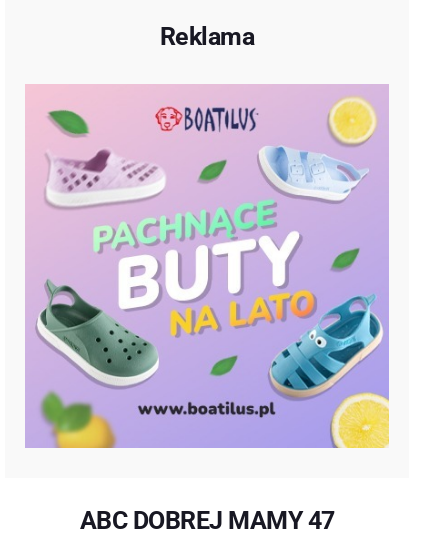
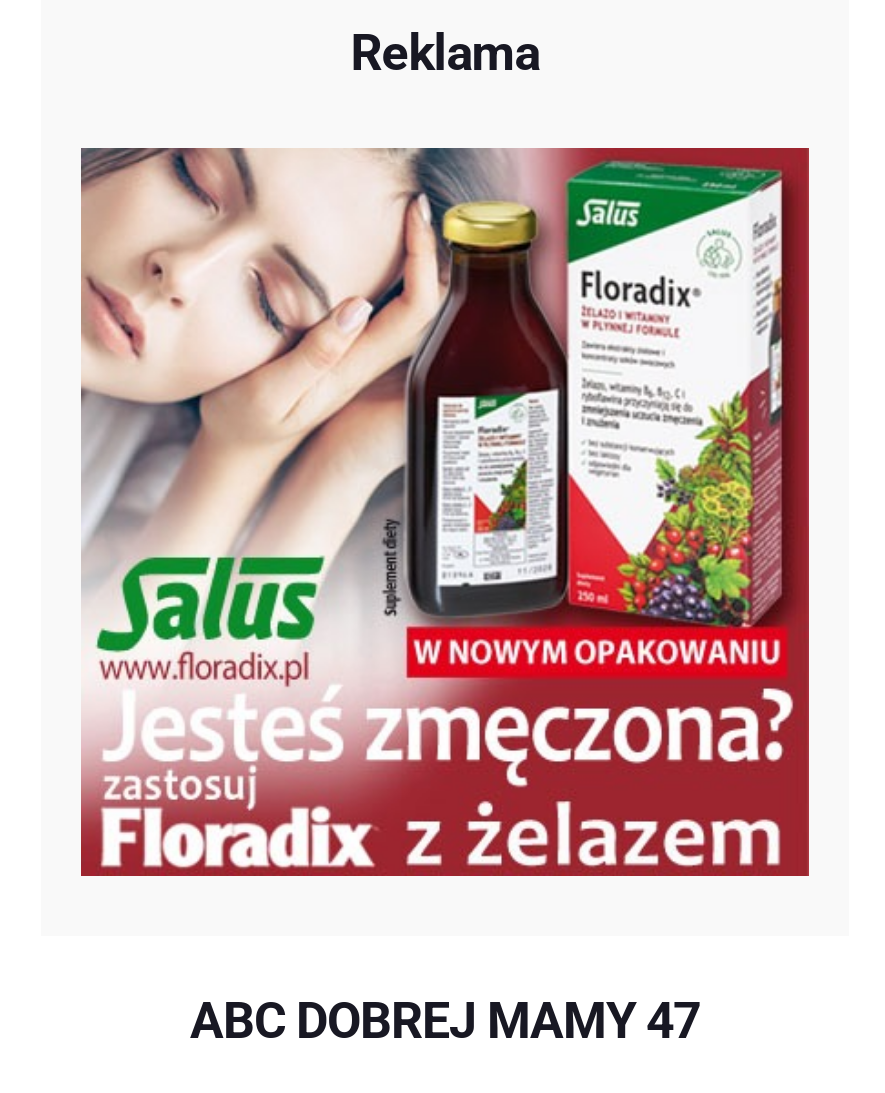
- [image]
+ [image]
